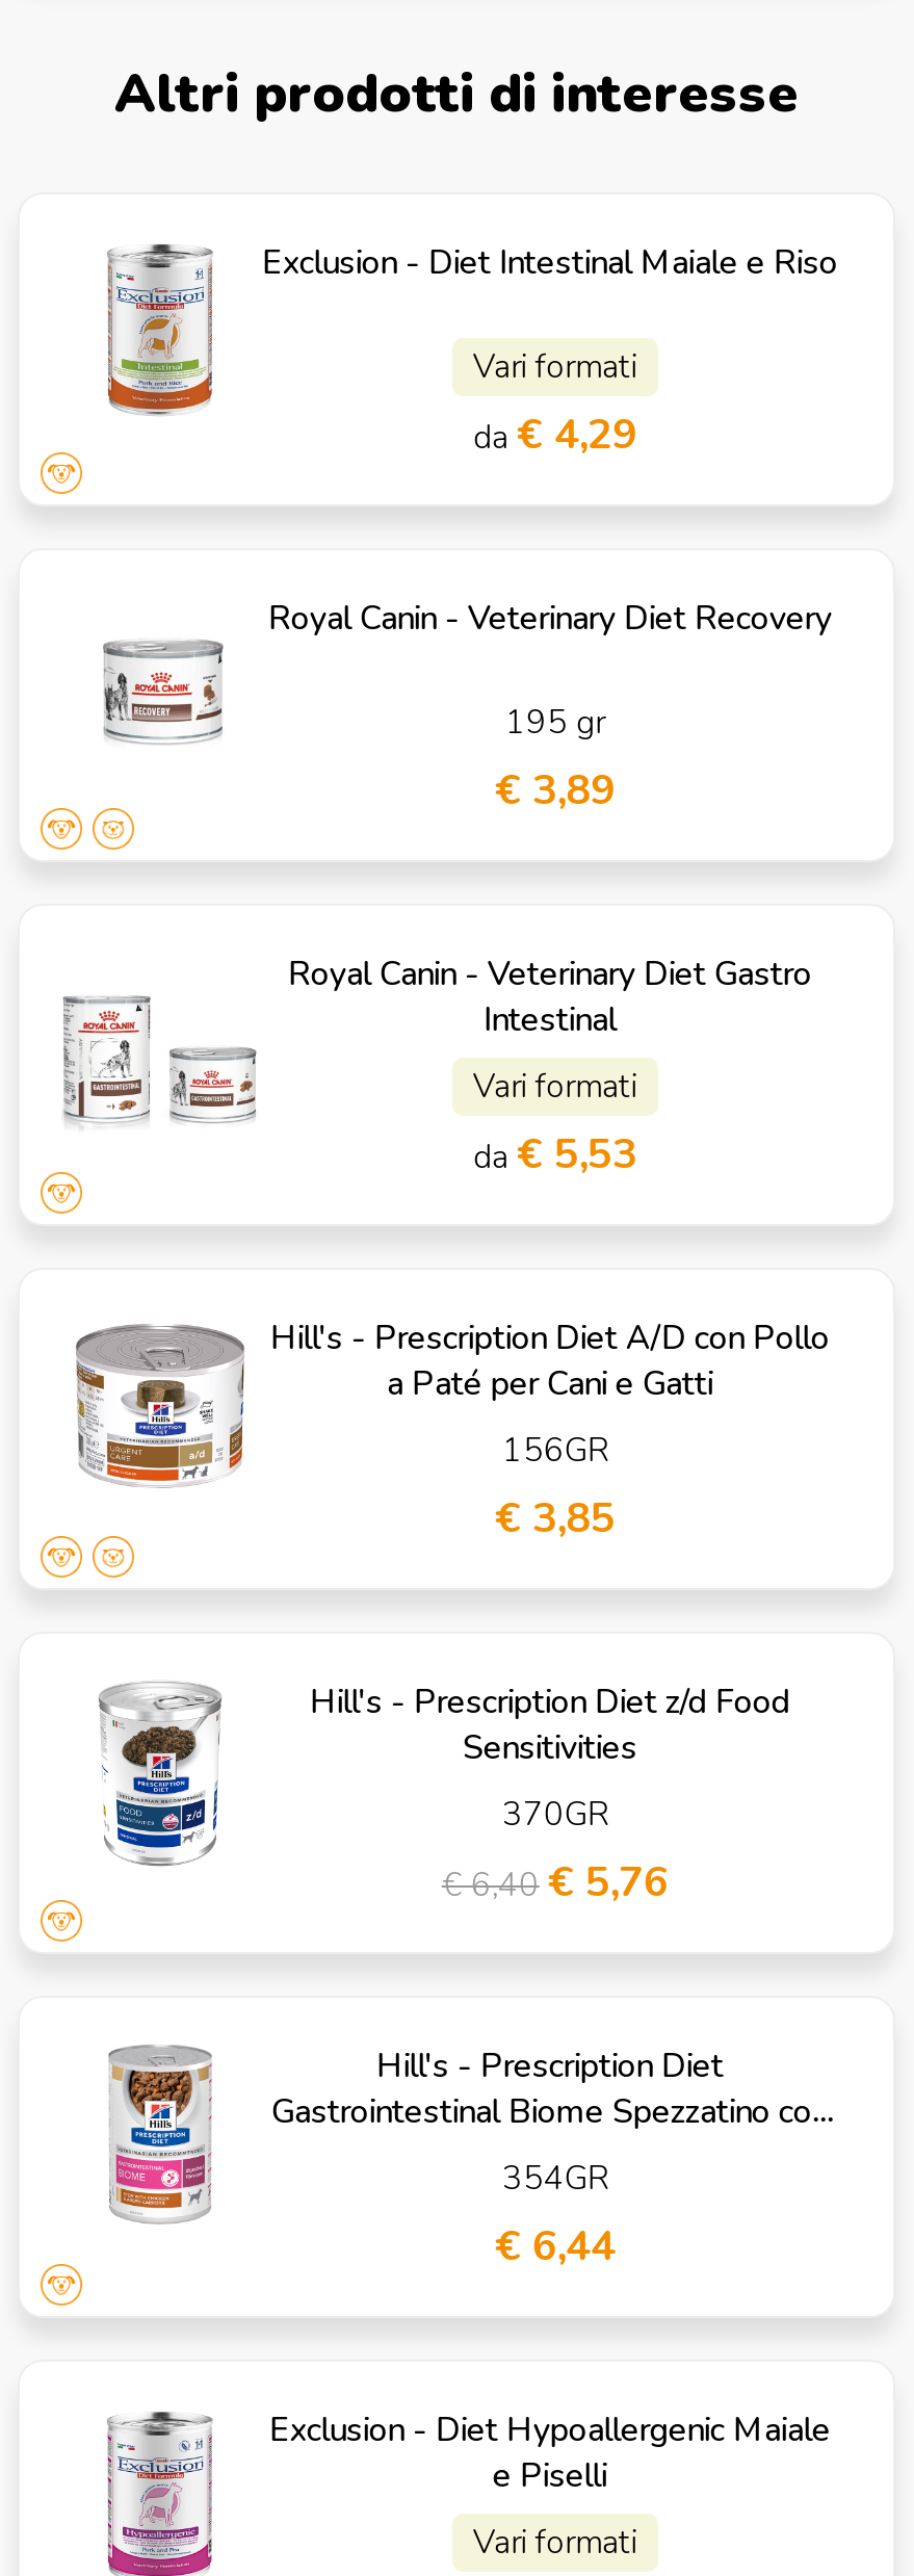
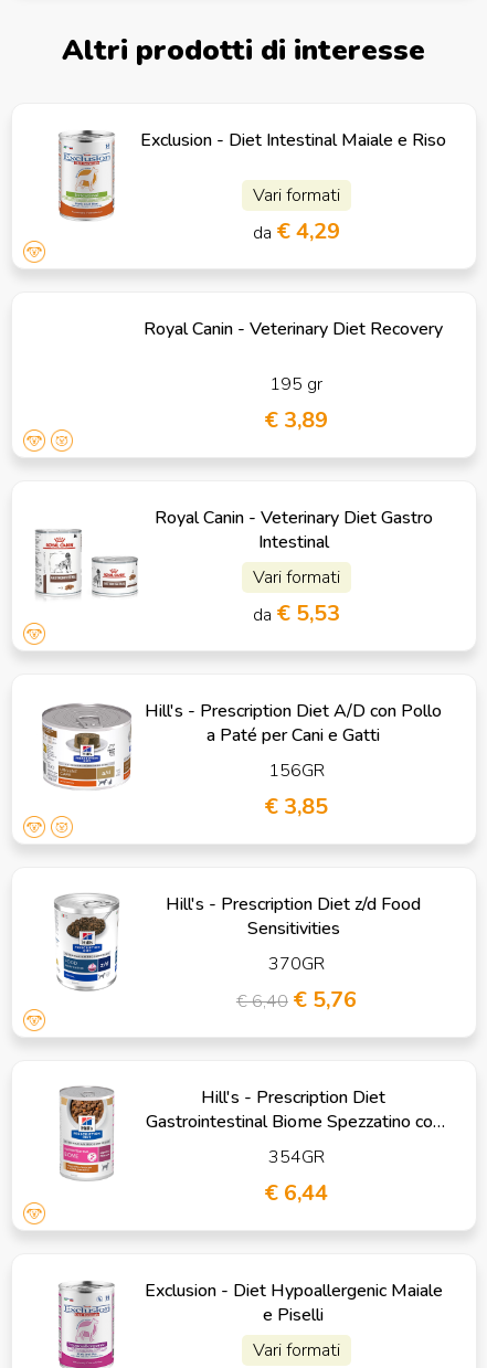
- [image]
